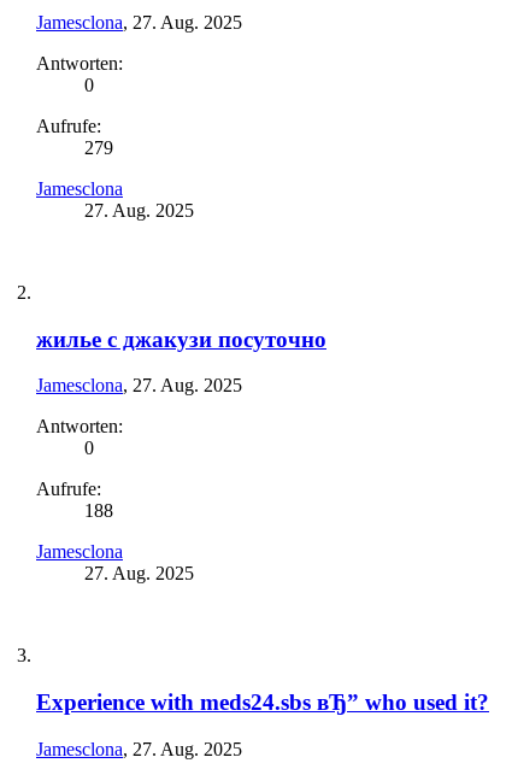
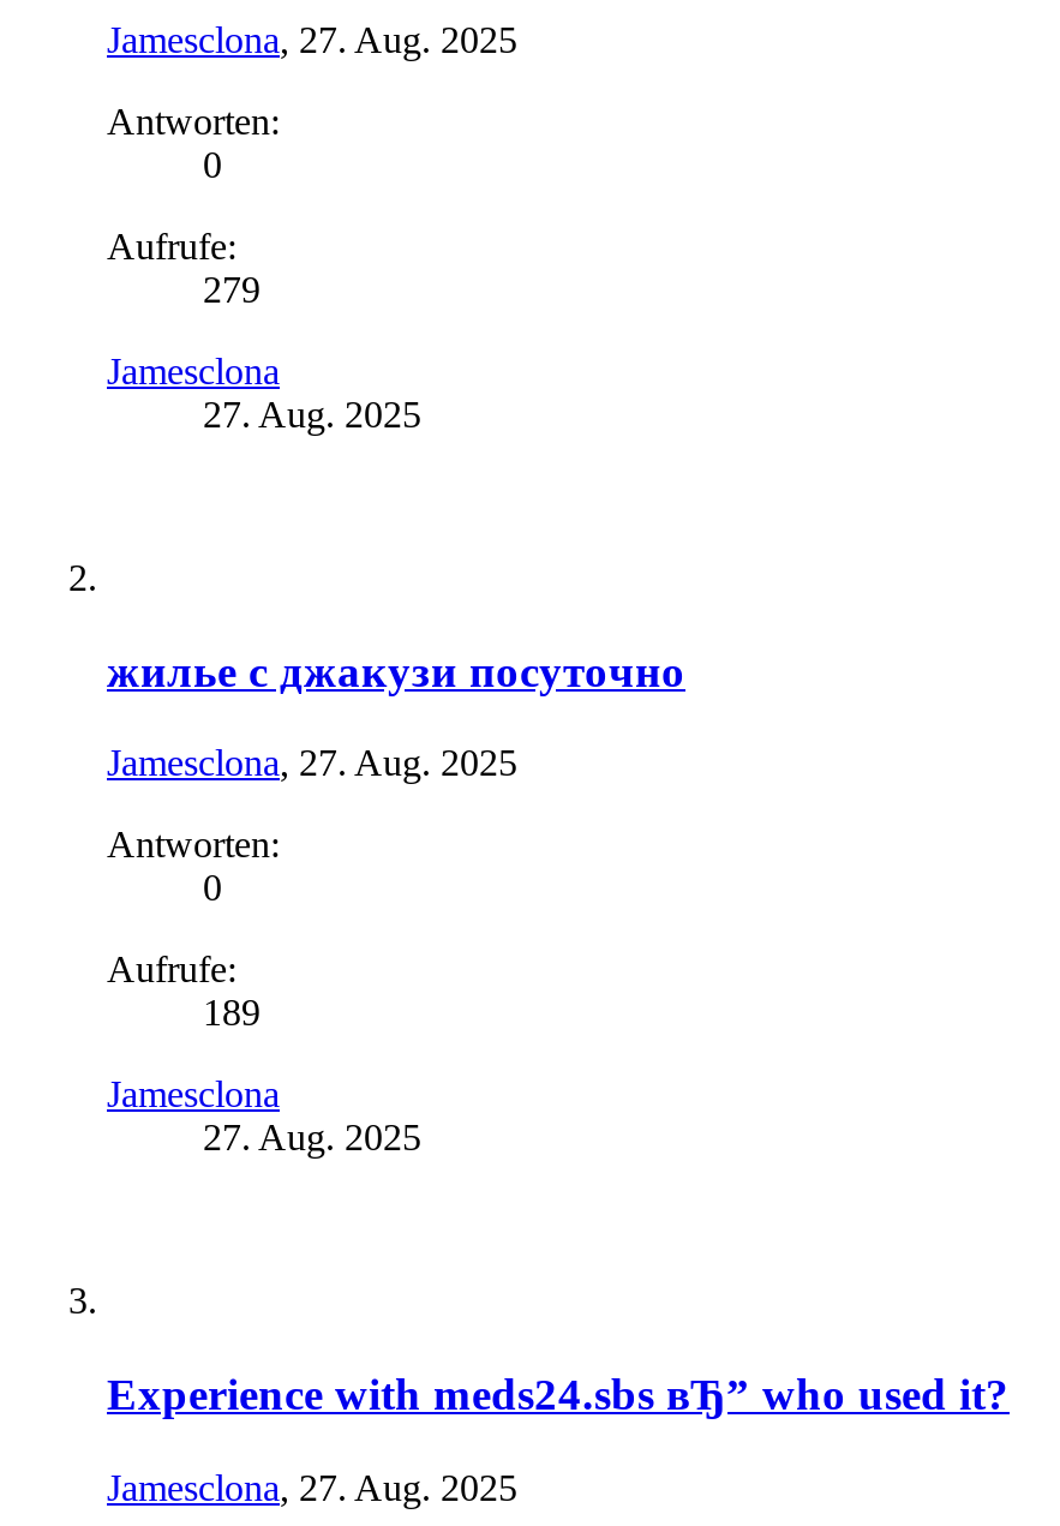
- 188
+ 189
